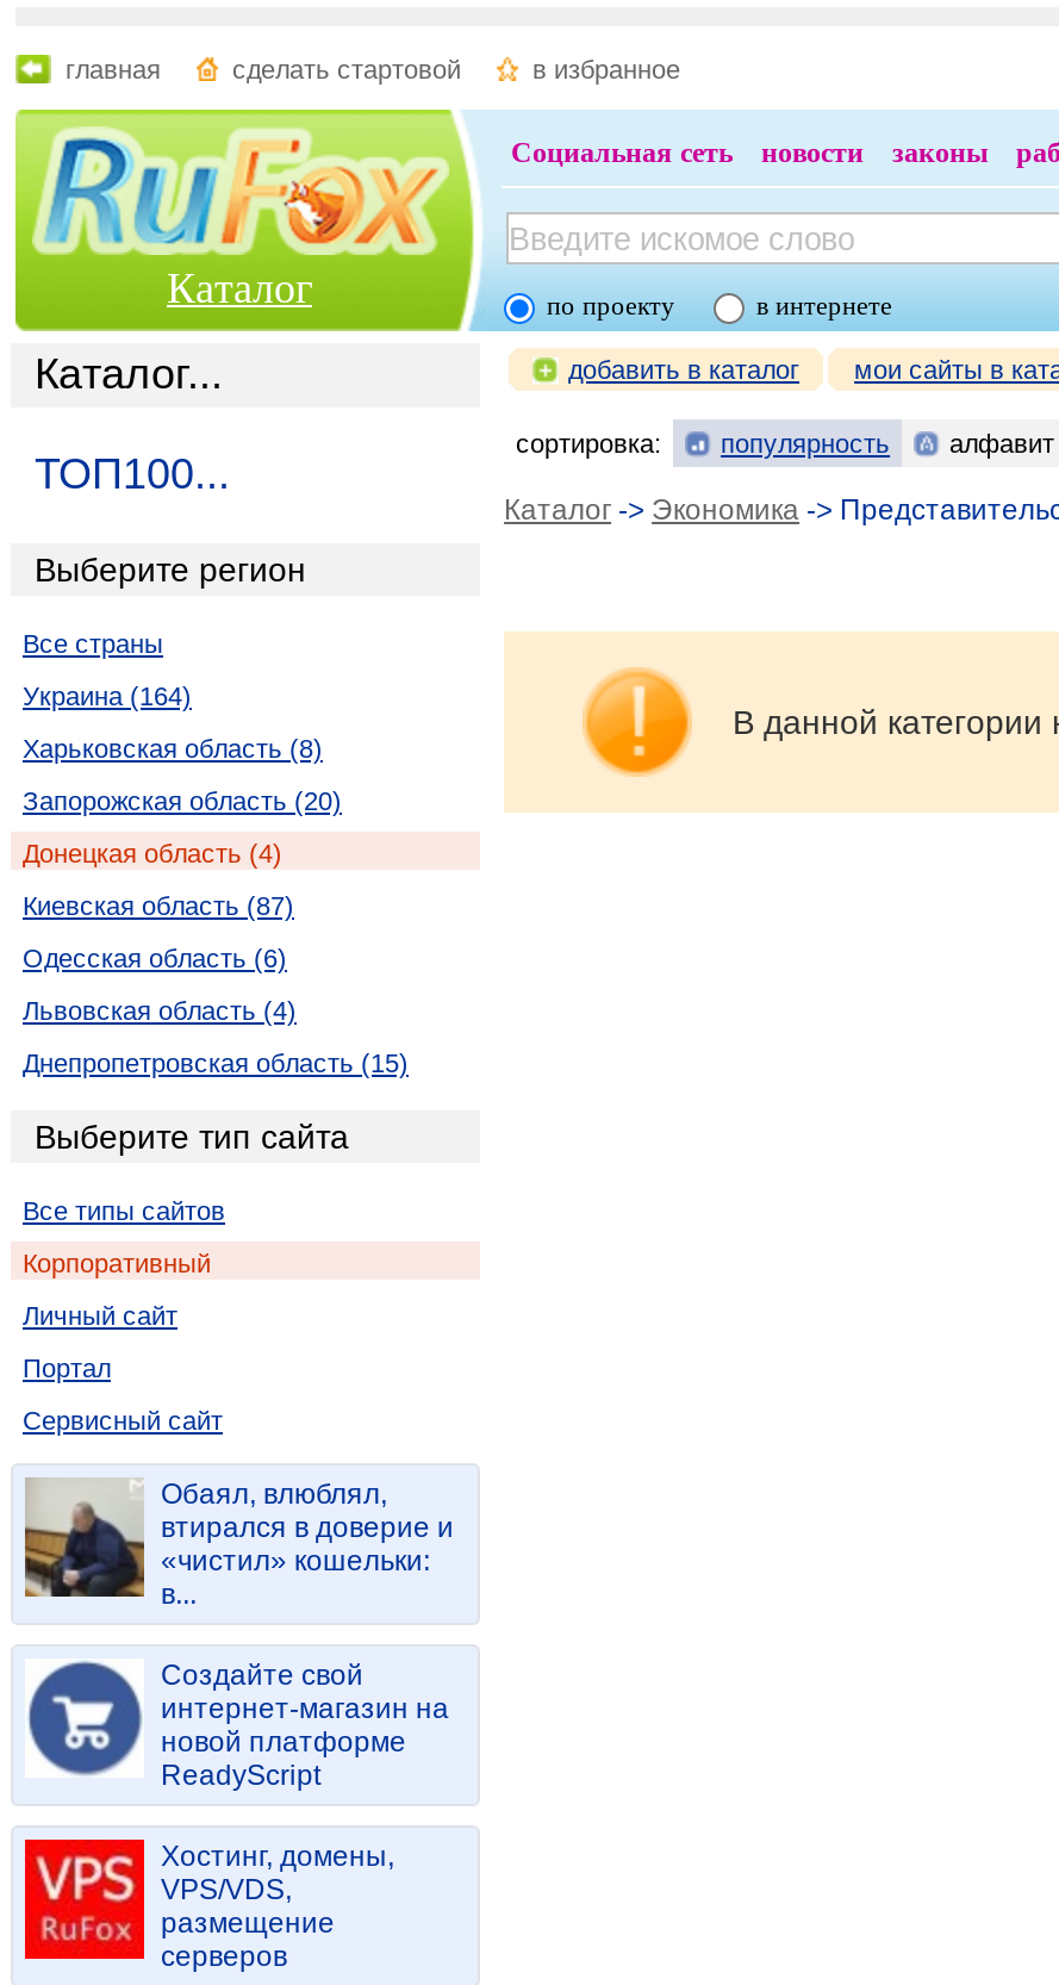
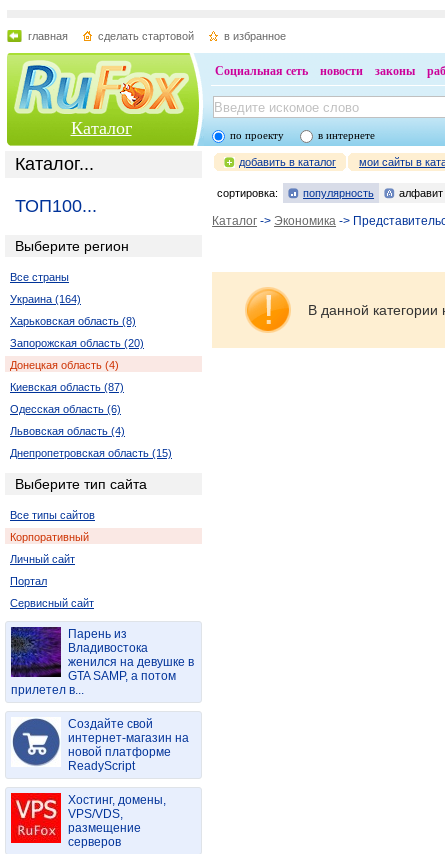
- [image]
- Обаял, влюблял,
- втирался в доверие и
- «чистил» кошельки:
- в...
+ [image]
+ Парень из
+ Владивостока
+ женился на девушке в
+ GTA SAMP, а потом
+ прилетел в...
